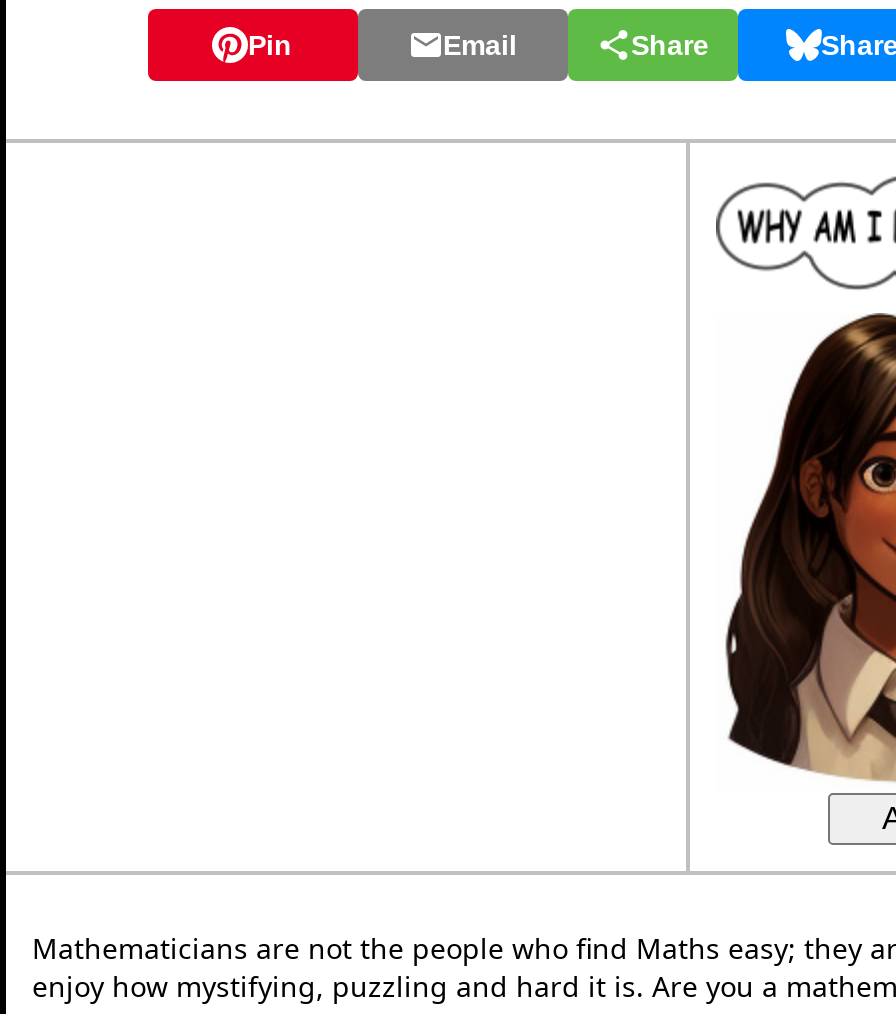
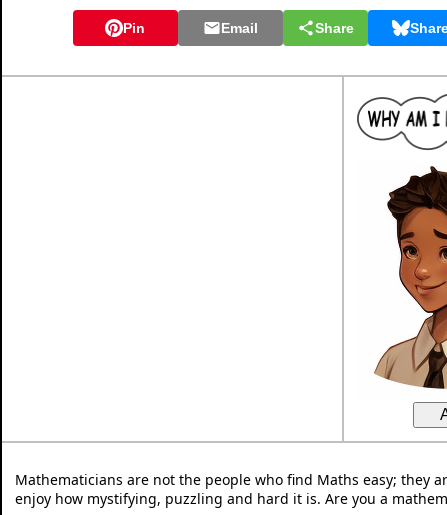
- [image]
+ [image]
